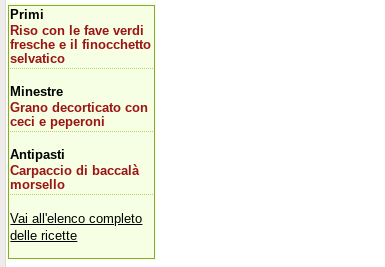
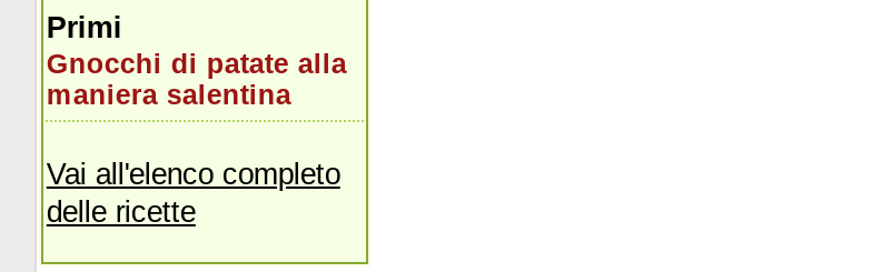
- Riso con le fave verdi
- fresche e il finocchetto
- selvatico
- Minestre
- Grano decorticato con
- ceci e peperoni
- Antipasti
- Carpaccio di baccalà
- morsello
+ Gnocchi di patate alla
+ maniera salentina
